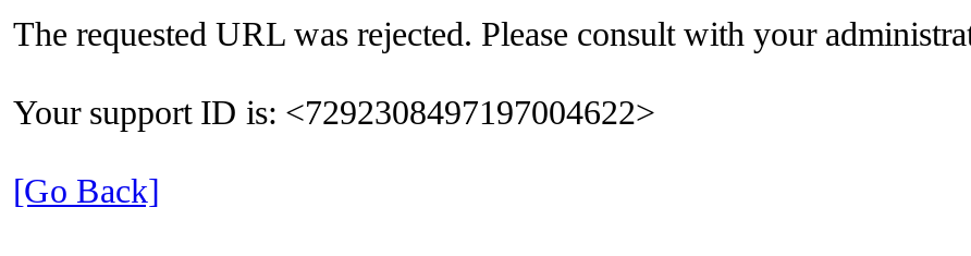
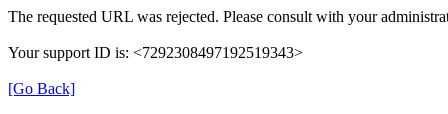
- Your support ID is: <7292308497197004622>
+ Your support ID is: <7292308497192519343>
